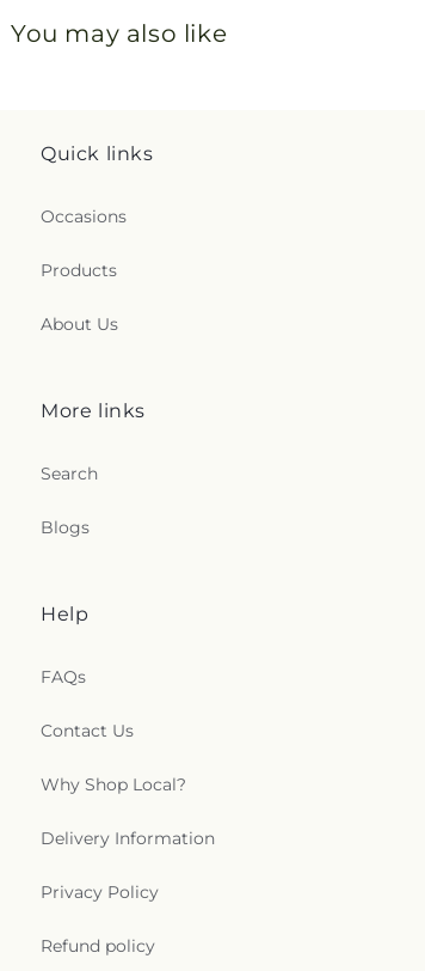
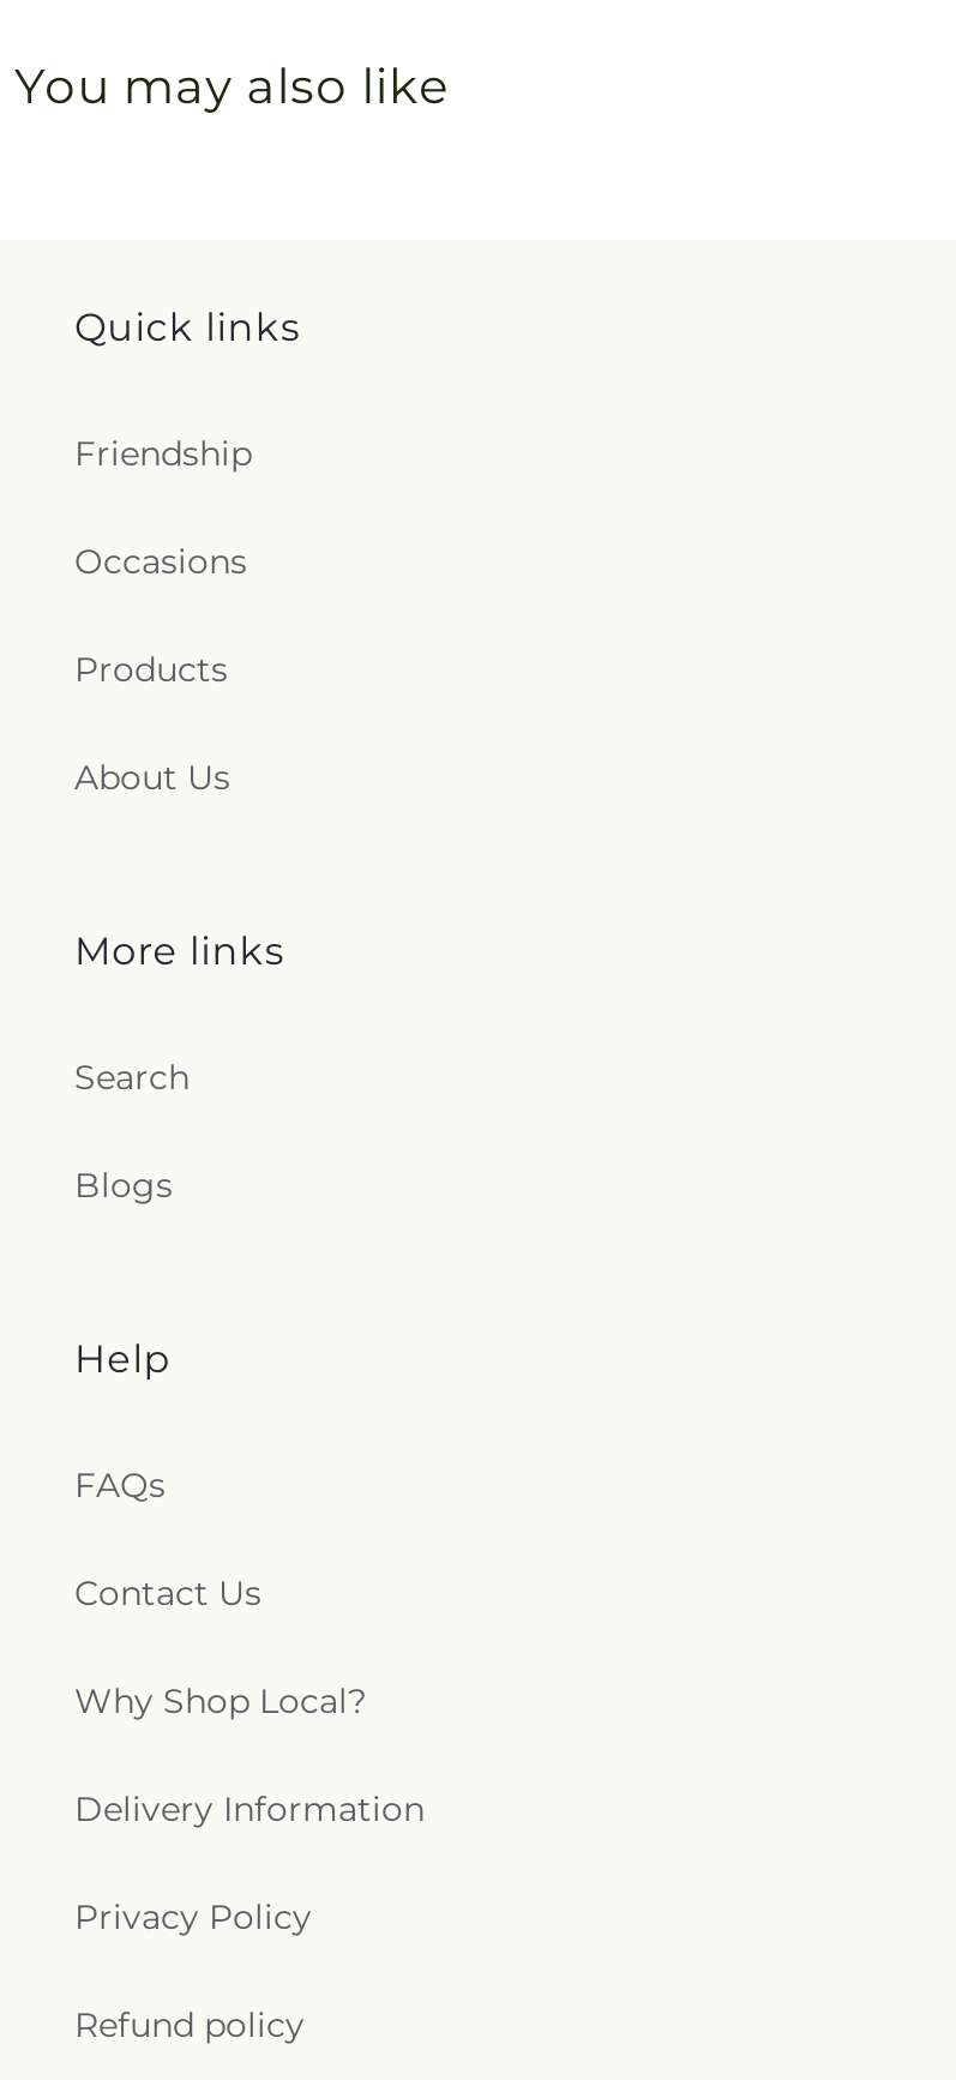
+ Friendship
